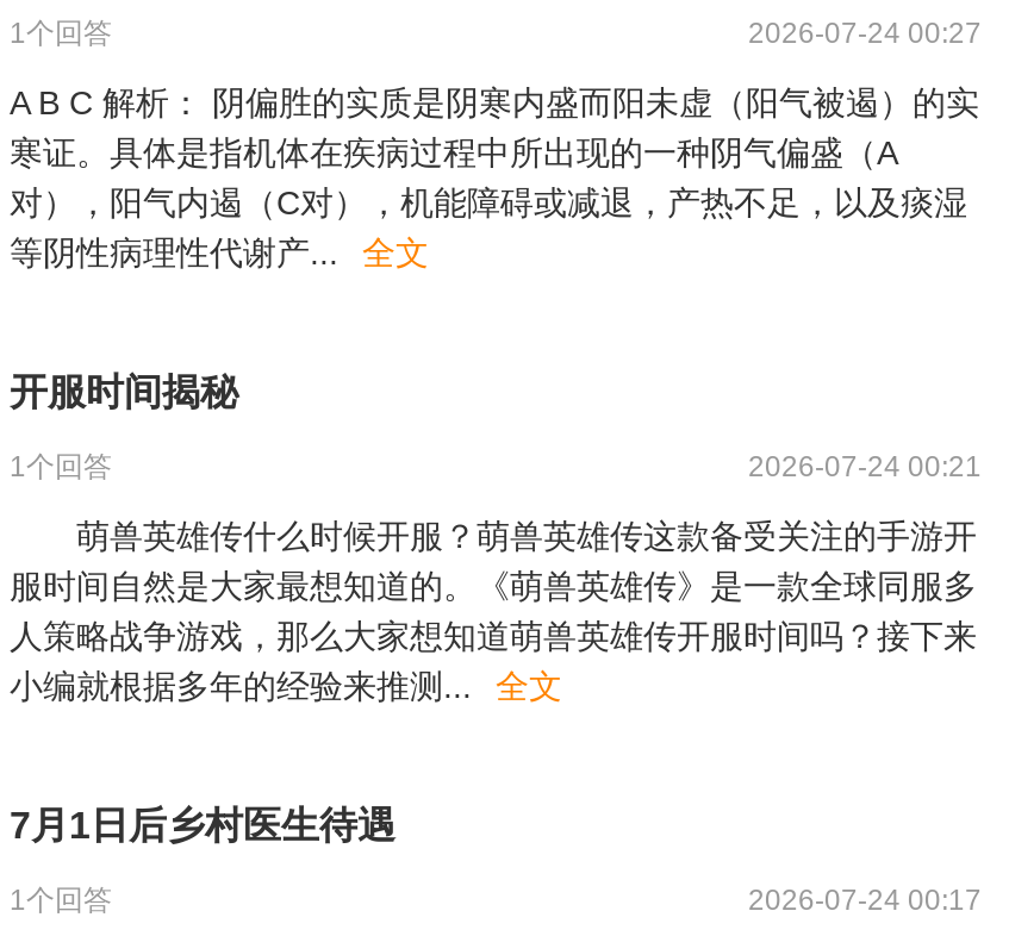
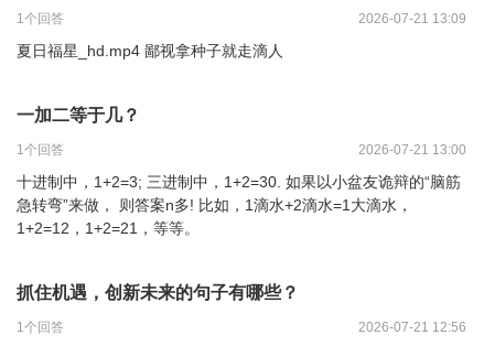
- 2026-07-24 00:27
+ 2026-07-21 13:09

- A B C 解析： 阴偏胜的实质是阴寒内盛而阳未虚（阳气被遏）的实
- 寒证。具体是指机体在疾病过程中所出现的一种阴气偏盛（A
- 对），阳气内遏（C对），机能障碍或减退，产热不足，以及痰湿
- 等阴性病理性代谢产...
- 全文
+ 夏日福星_hd.mp4 鄙视拿种子就走滴人

- 开服时间揭秘
+ 一加二等于几？

- 2026-07-24 00:21
+ 2026-07-21 13:00

- 萌兽英雄传什么时候开服？萌兽英雄传这款备受关注的手游开
- 服时间自然是大家最想知道的。《萌兽英雄传》是一款全球同服多
- 人策略战争游戏，那么大家想知道萌兽英雄传开服时间吗？接下来
- 小编就根据多年的经验来推测...
- 全文
+ 十进制中，1+2=3; 三进制中，1+2=30. 如果以小盆友诡辩的“脑筋
+ 急转弯”来做， 则答案n多! 比如，1滴水+2滴水=1大滴水，
+ 1+2=12，1+2=21，等等。

- 7月1日后乡村医生待遇
+ 抓住机遇，创新未来的句子有哪些？

- 2026-07-24 00:17
+ 2026-07-21 12:56
